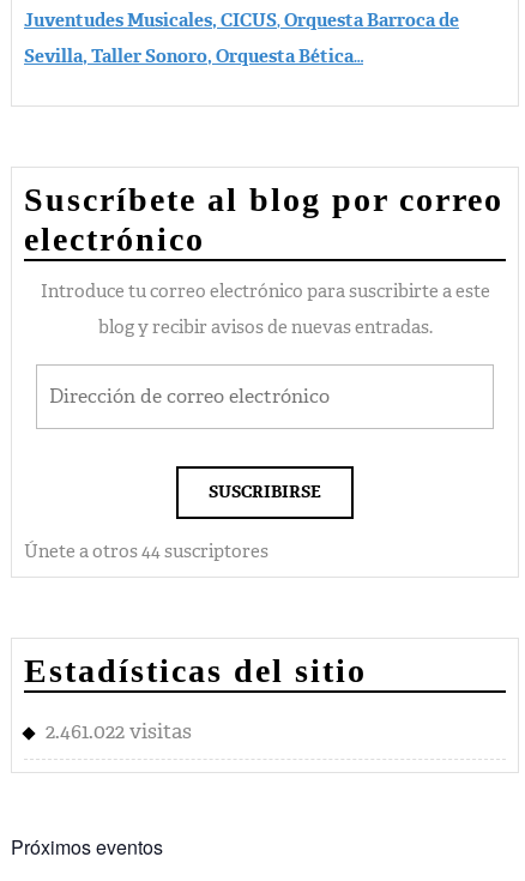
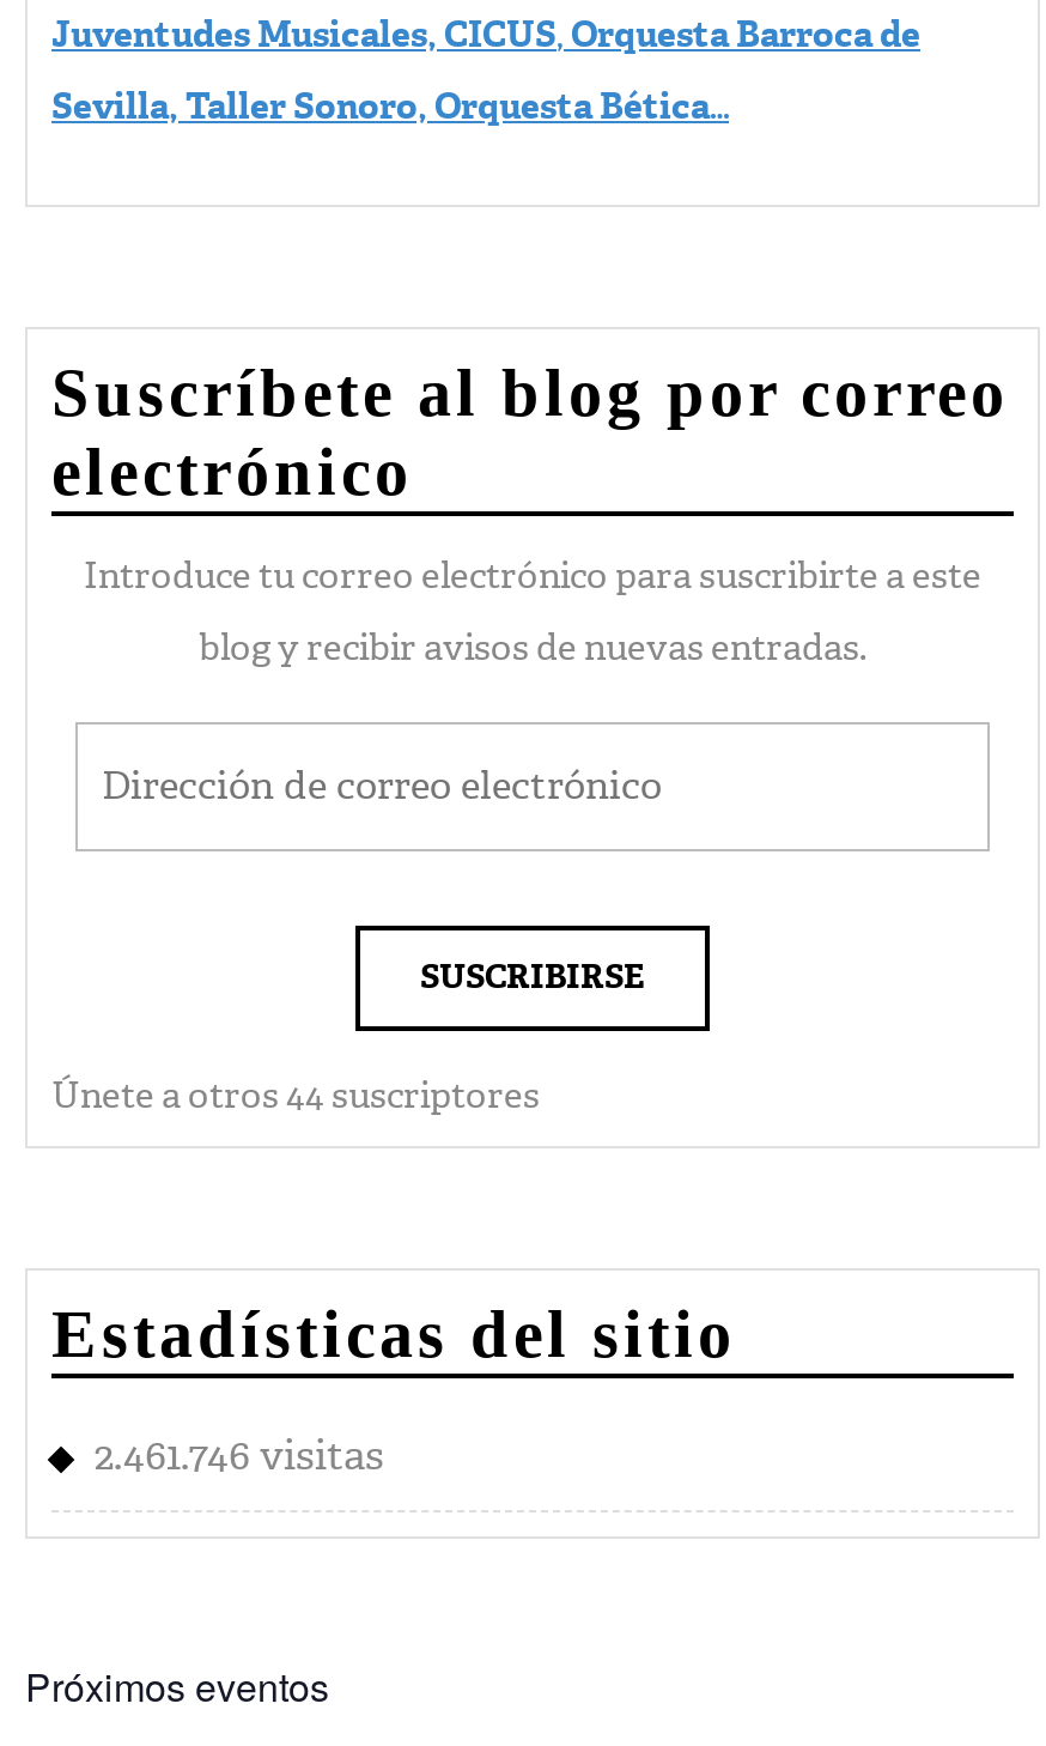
- 2.461.022 visitas
+ 2.461.746 visitas
